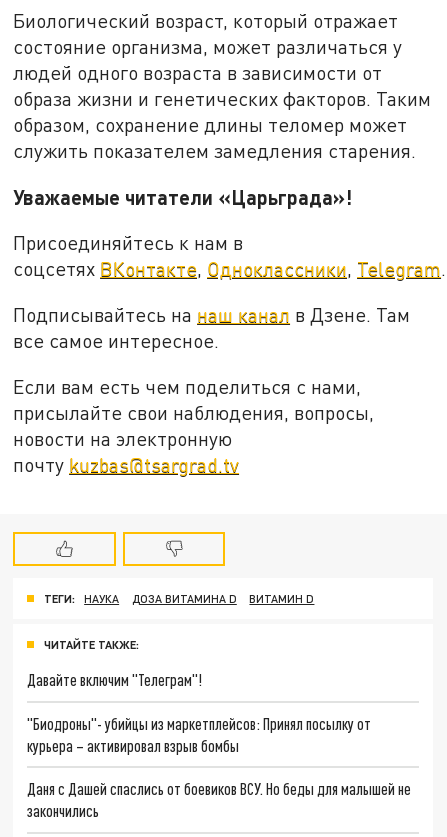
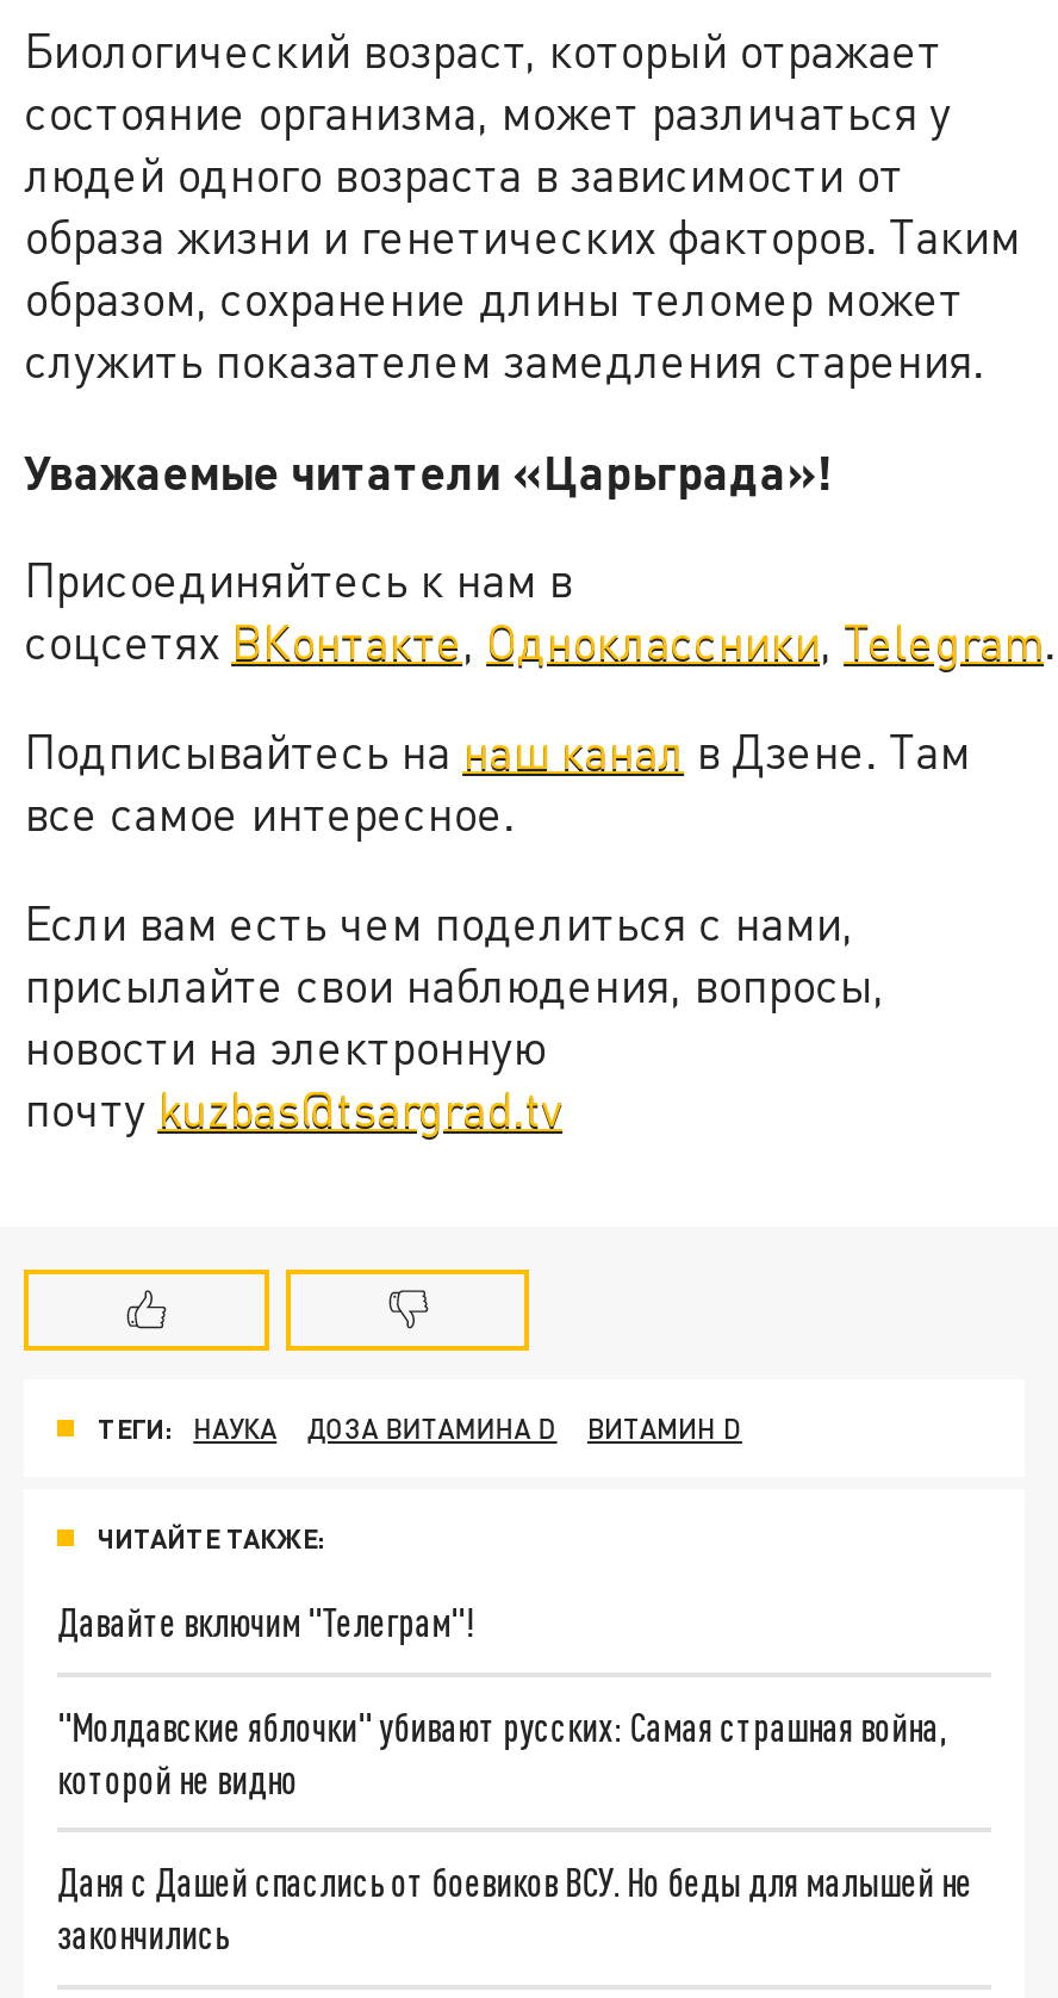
- "Биодроны"- убийцы из маркетплейсов: Принял посылку от
- курьера – активировал взрыв бомбы
+ "Молдавские яблочки" убивают русских: Самая страшная война,
+ которой не видно
